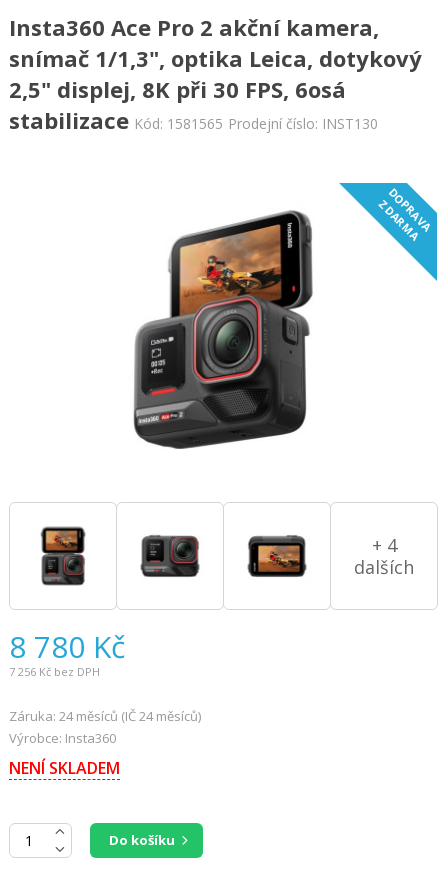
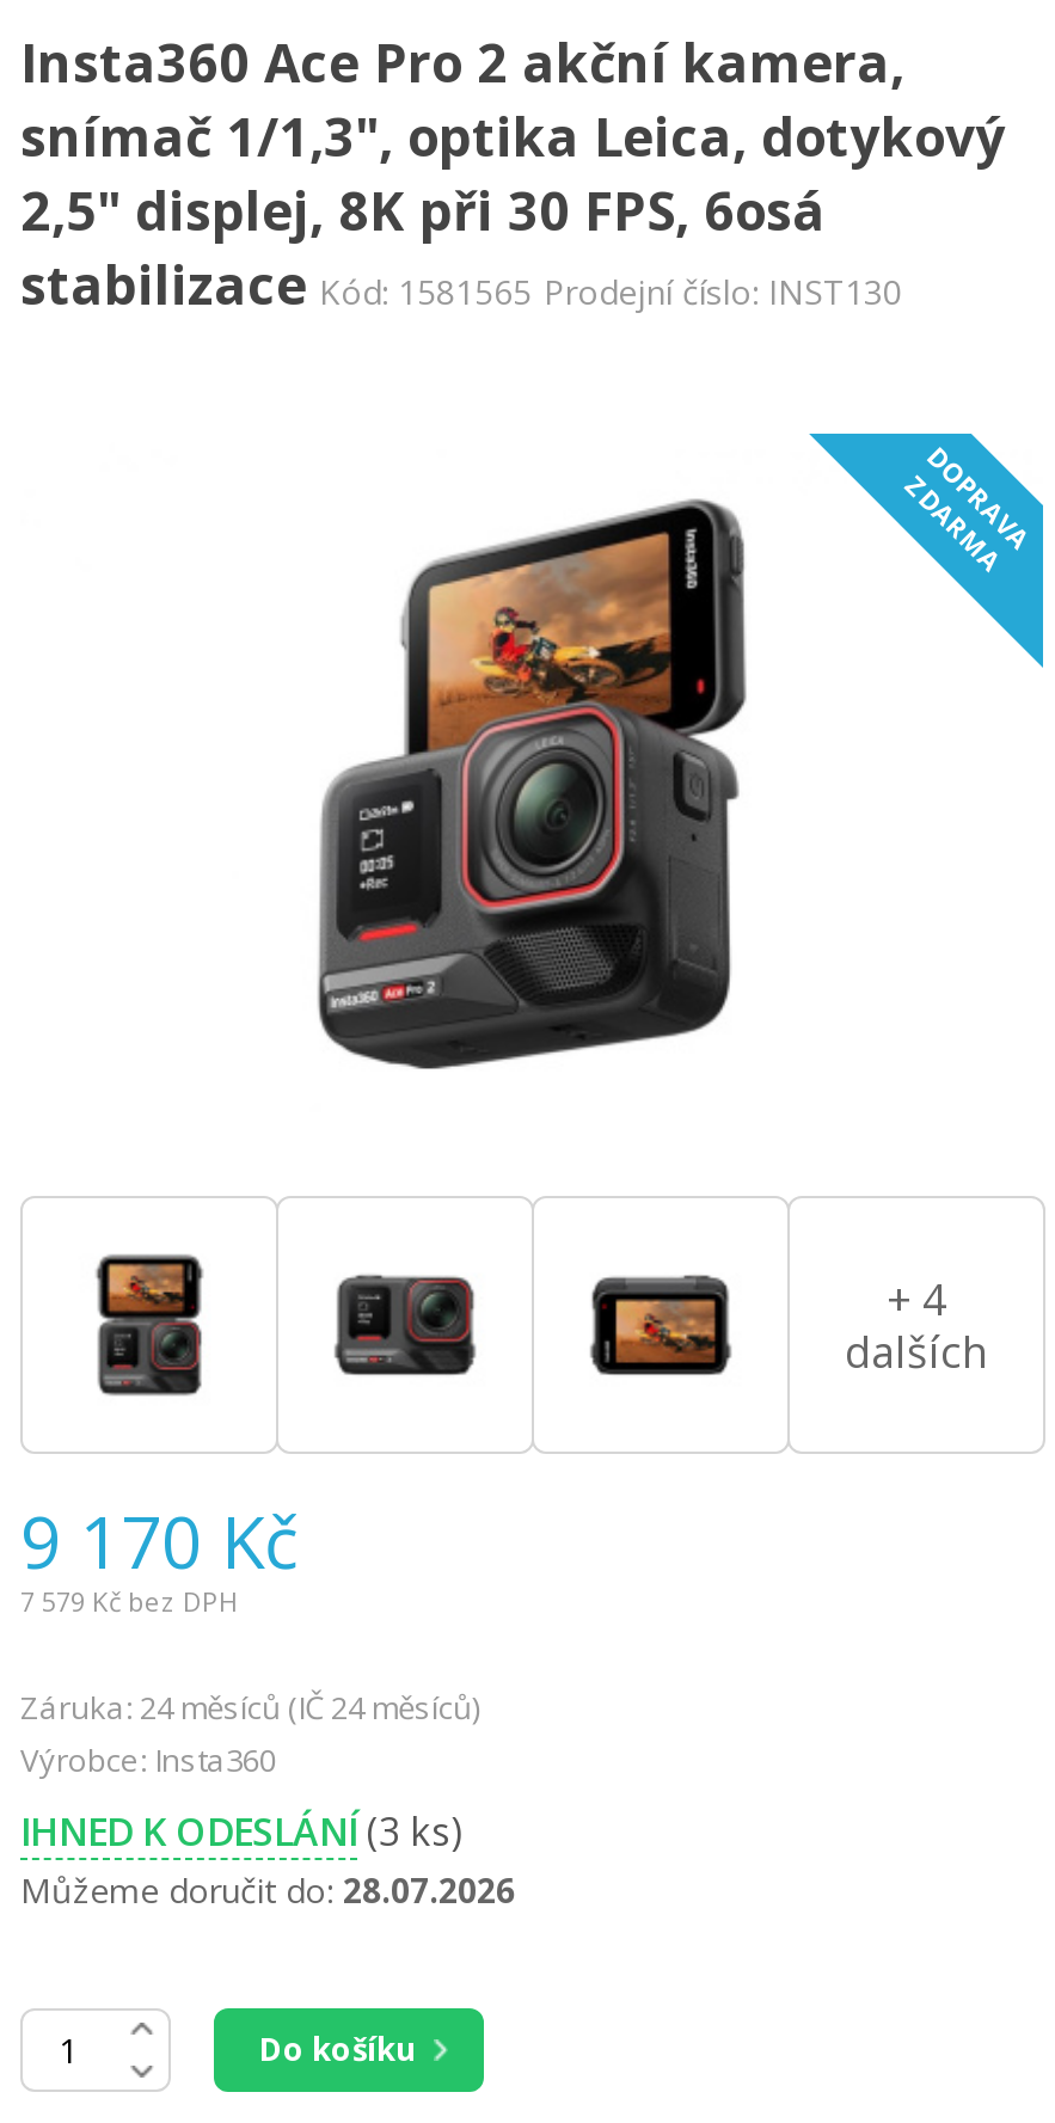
- 8 780 Kč
+ 9 170 Kč

- 7 256 Kč bez DPH
+ 7 579 Kč bez DPH

- NENÍ SKLADEM
+ IHNED K ODESLÁNÍ (3 ks)
+ Můžeme doručit do: 28.07.2026
